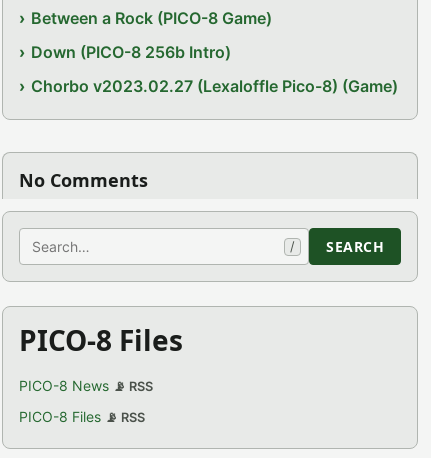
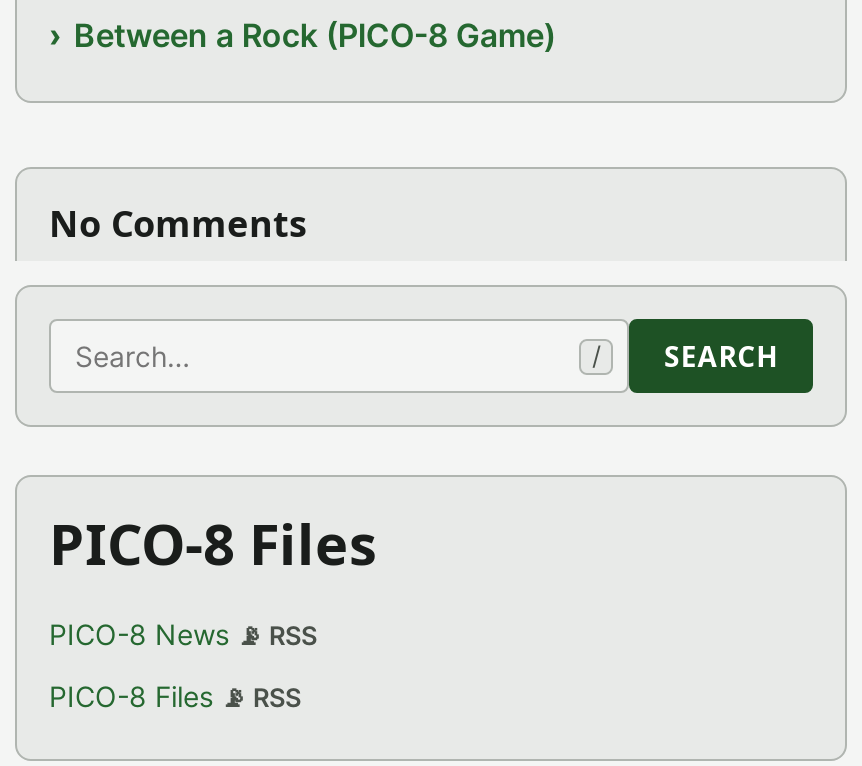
- Down (PICO-8 256b Intro)
- Chorbo v2023.02.27 (Lexaloffle Pico-8) (Game)
